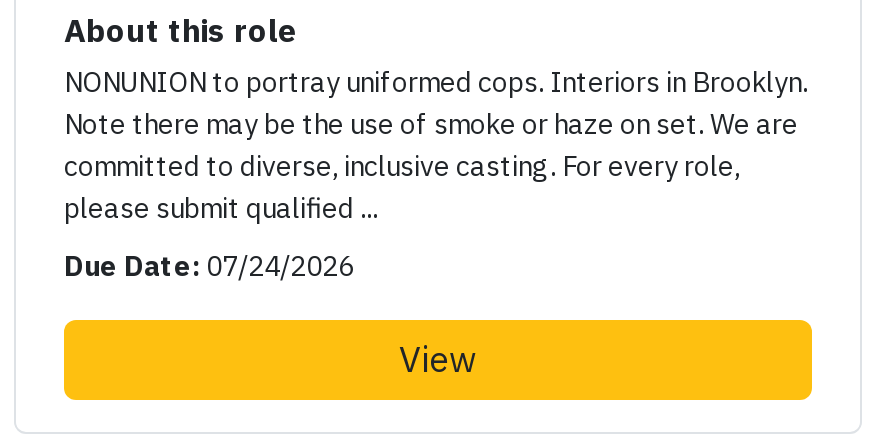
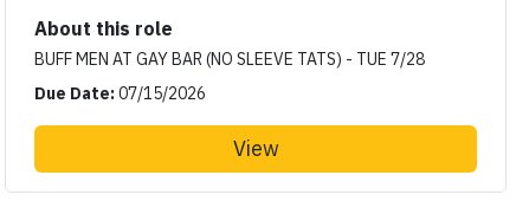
- NONUNION to portray uniformed cops. Interiors in Brooklyn.
- Note there may be the use of smoke or haze on set. We are
- committed to diverse, inclusive casting. For every role,
- please submit qualified ...
+ BUFF MEN AT GAY BAR (NO SLEEVE TATS) - TUE 7/28

- Due Date: 07/24/2026
+ Due Date: 07/15/2026
